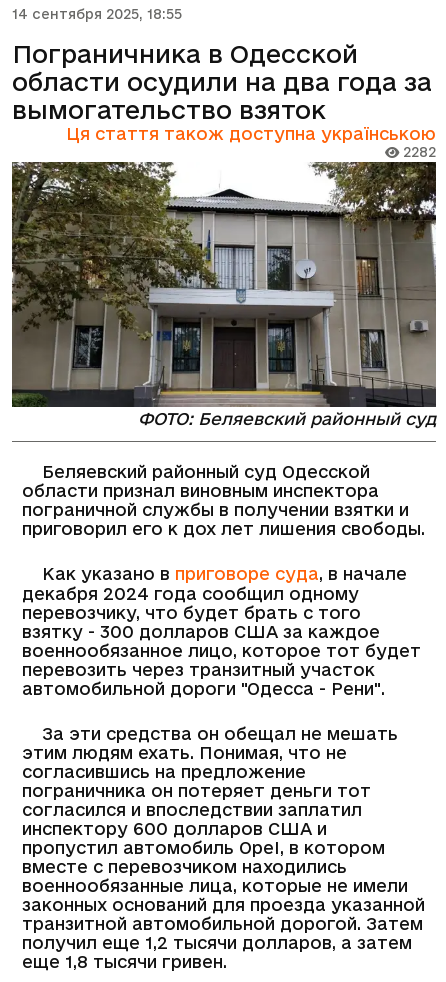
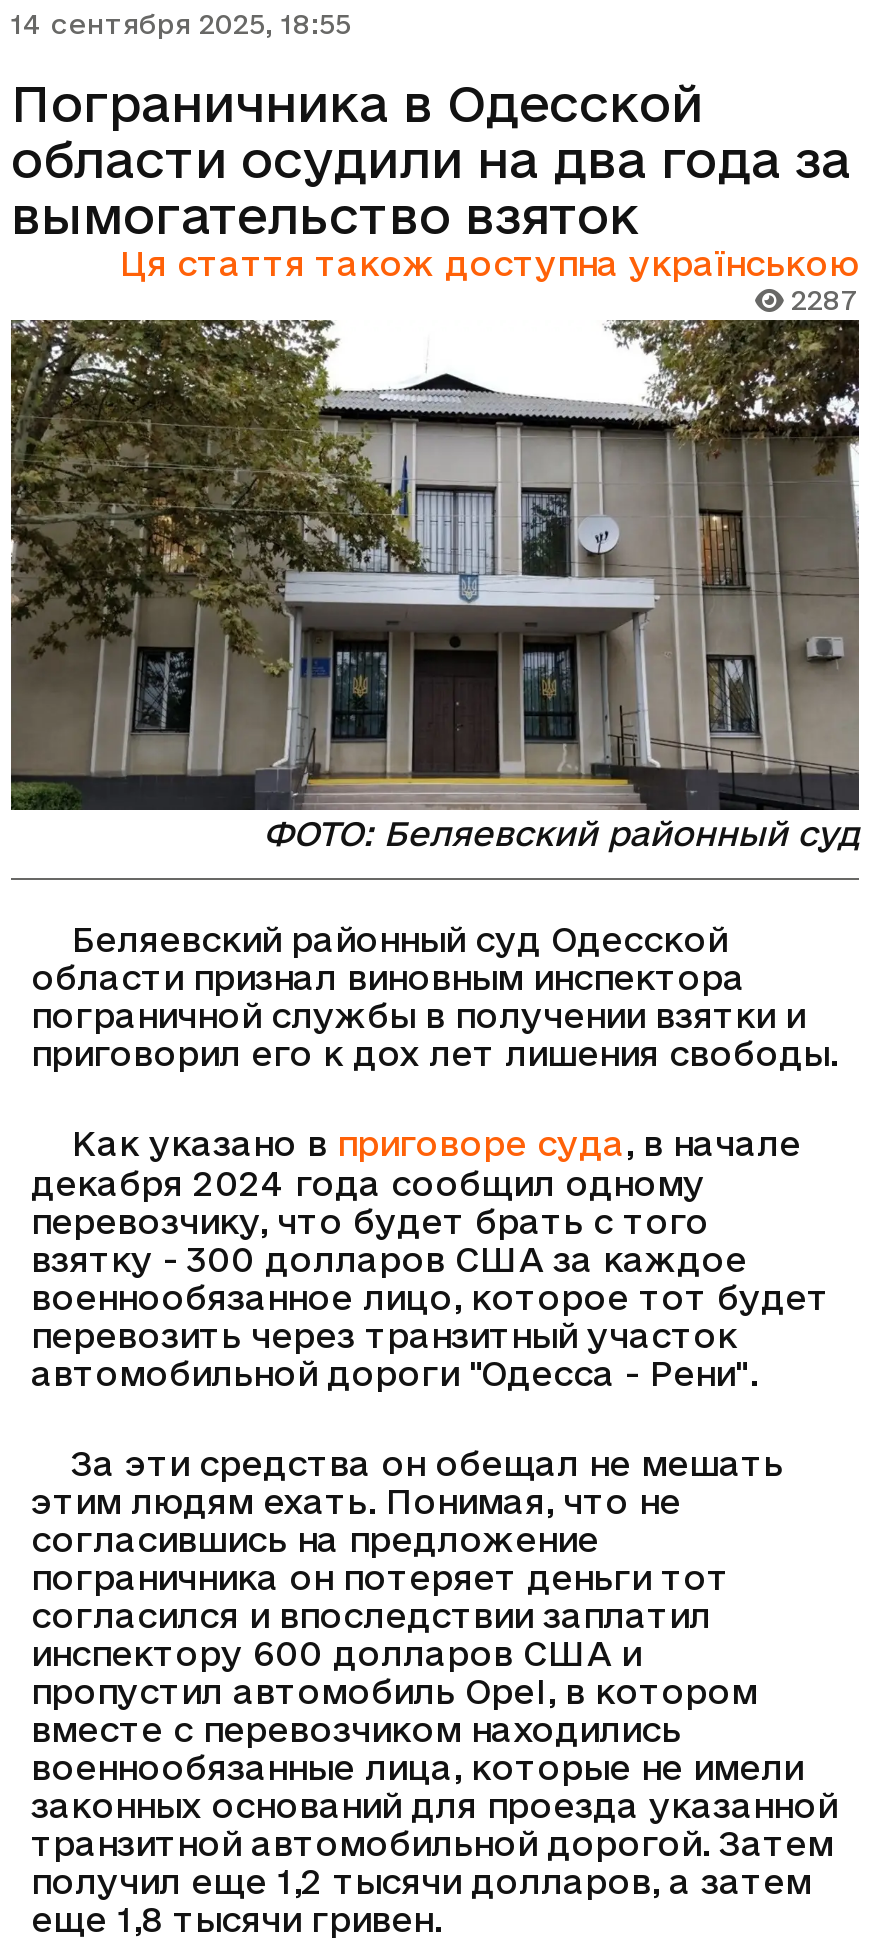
- 2282
+ 2287
